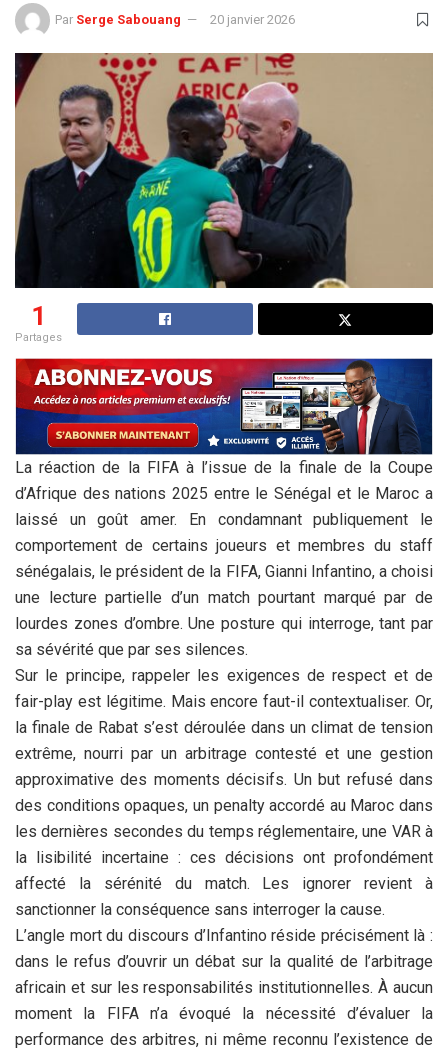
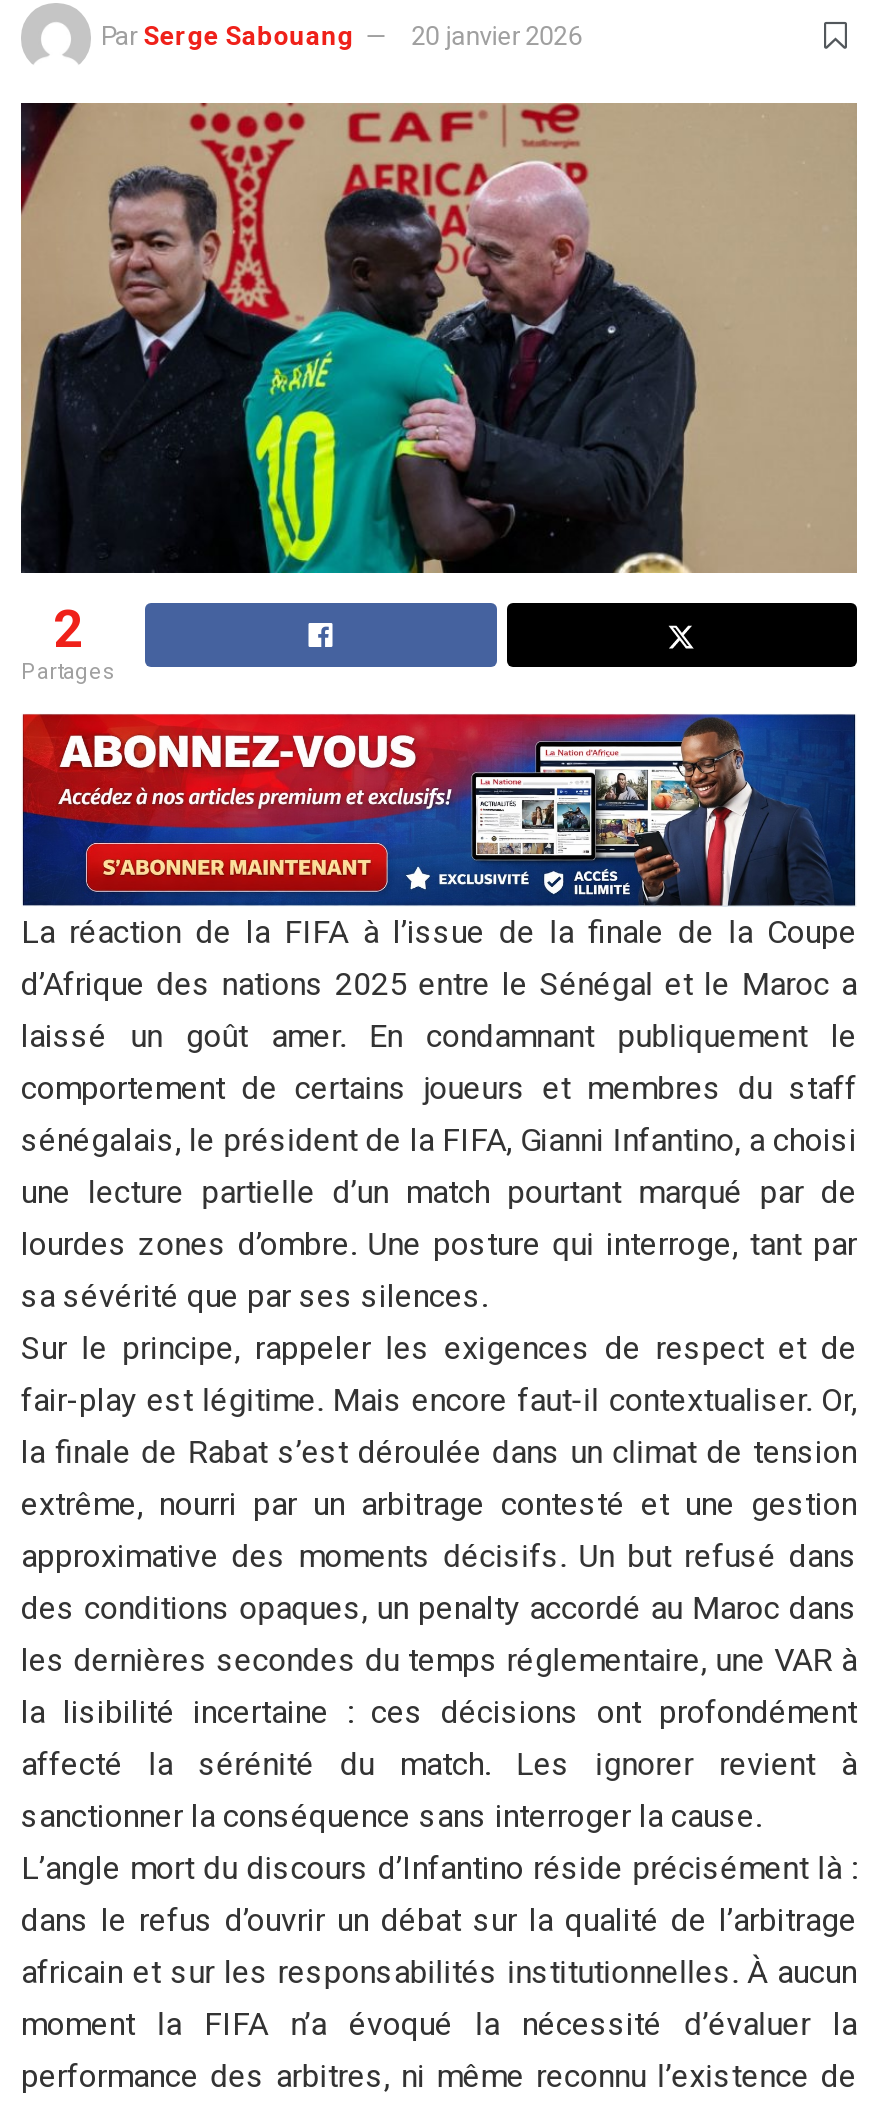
- 1
+ 2
